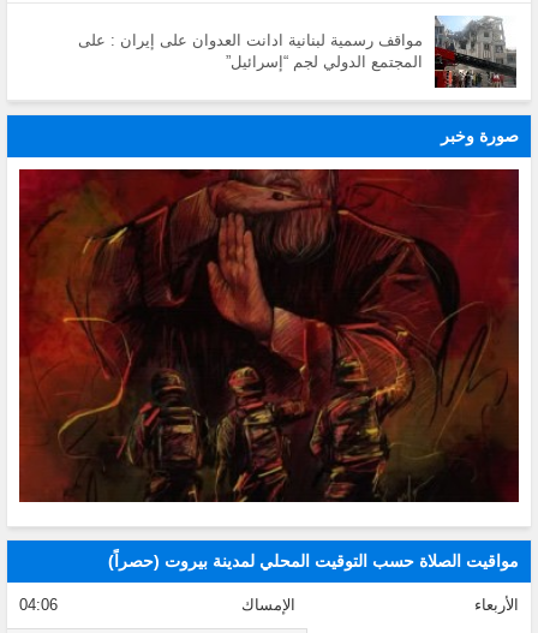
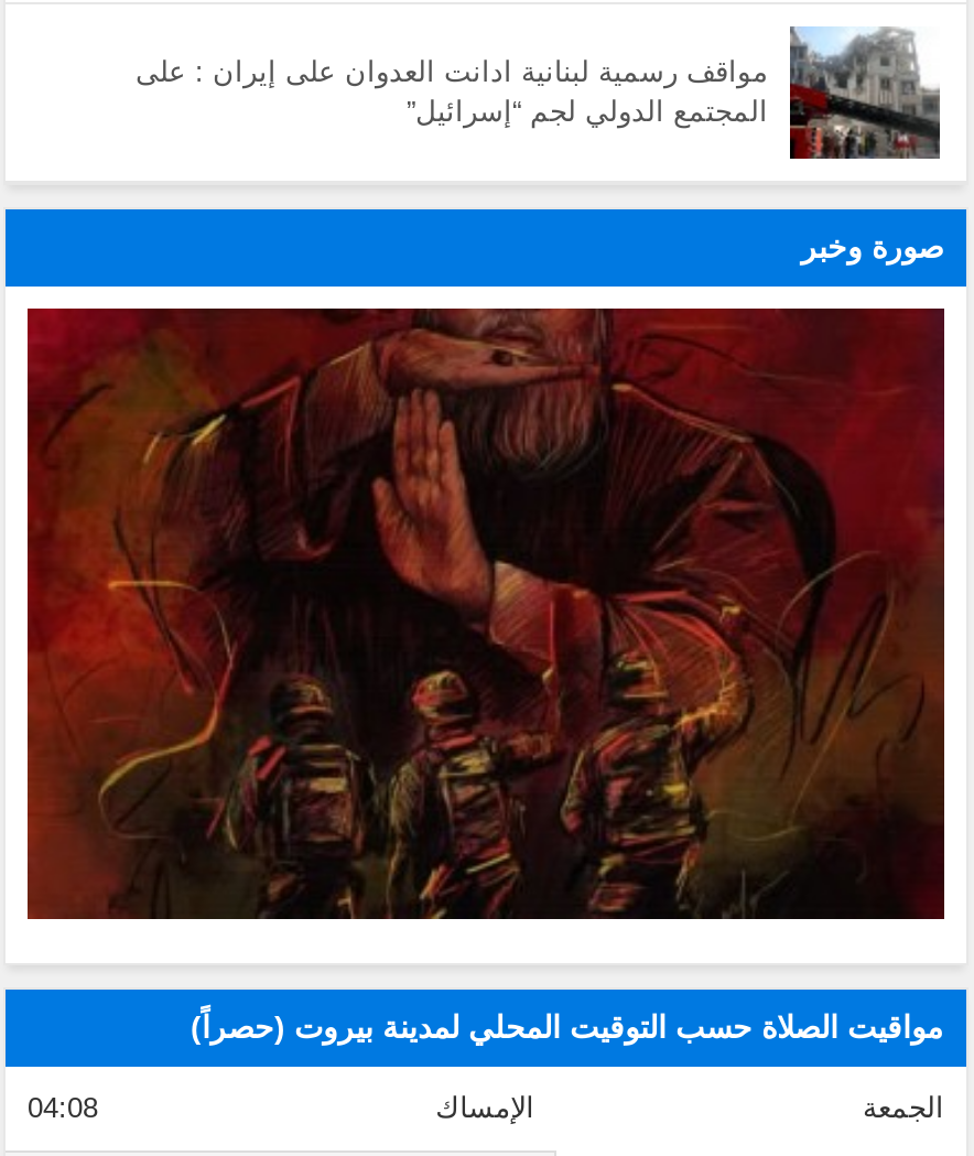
- 04:06
+ 04:08

- الأربعاء
+ الجمعة
